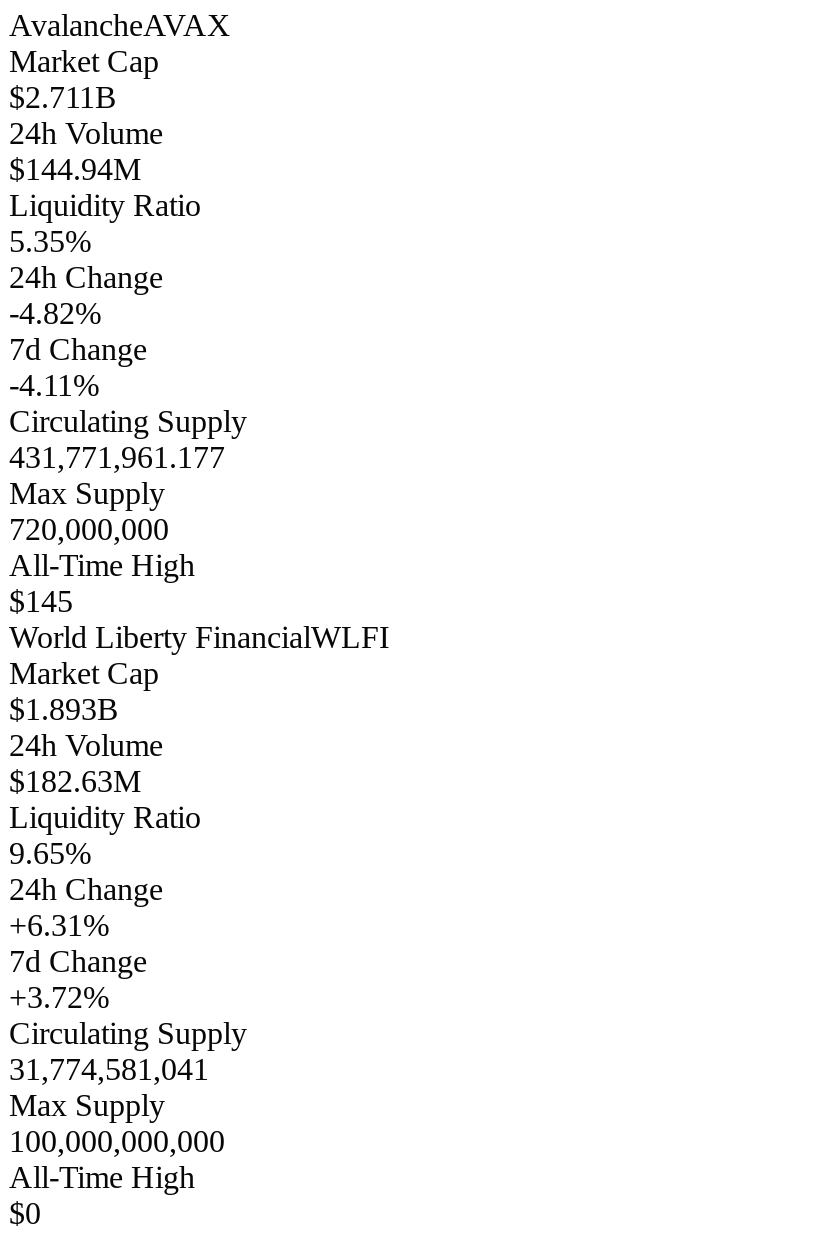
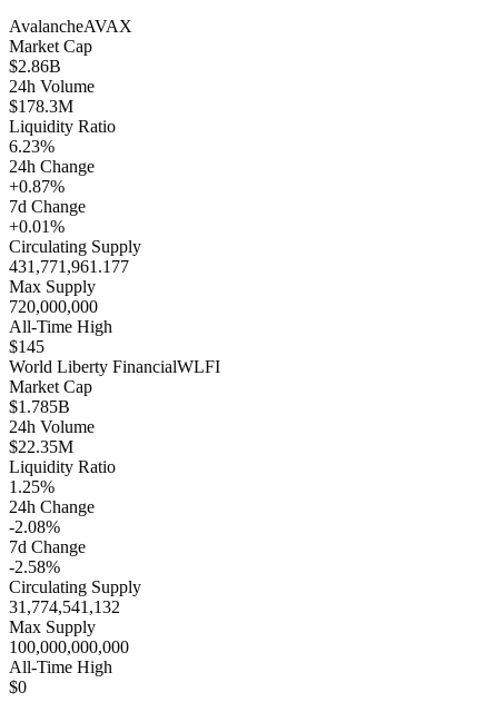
- $2.711B
+ $2.86B

- $144.94M
+ $178.3M

- 5.35%
+ 6.23%

- -4.82%
+ +0.87%

- -4.11%
+ +0.01%

- $1.893B
+ $1.785B

- $182.63M
+ $22.35M

- 9.65%
+ 1.25%

- +6.31%
+ -2.08%

- +3.72%
+ -2.58%

- 31,774,581,041
+ 31,774,541,132
